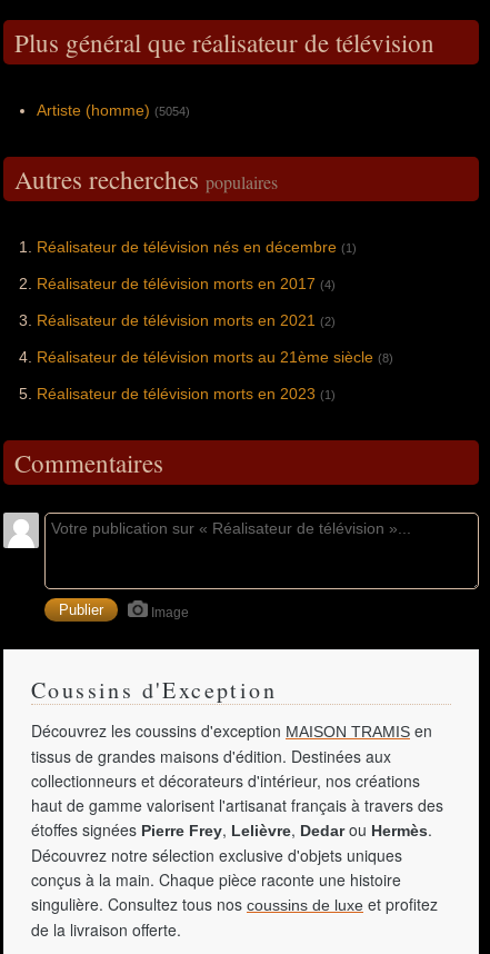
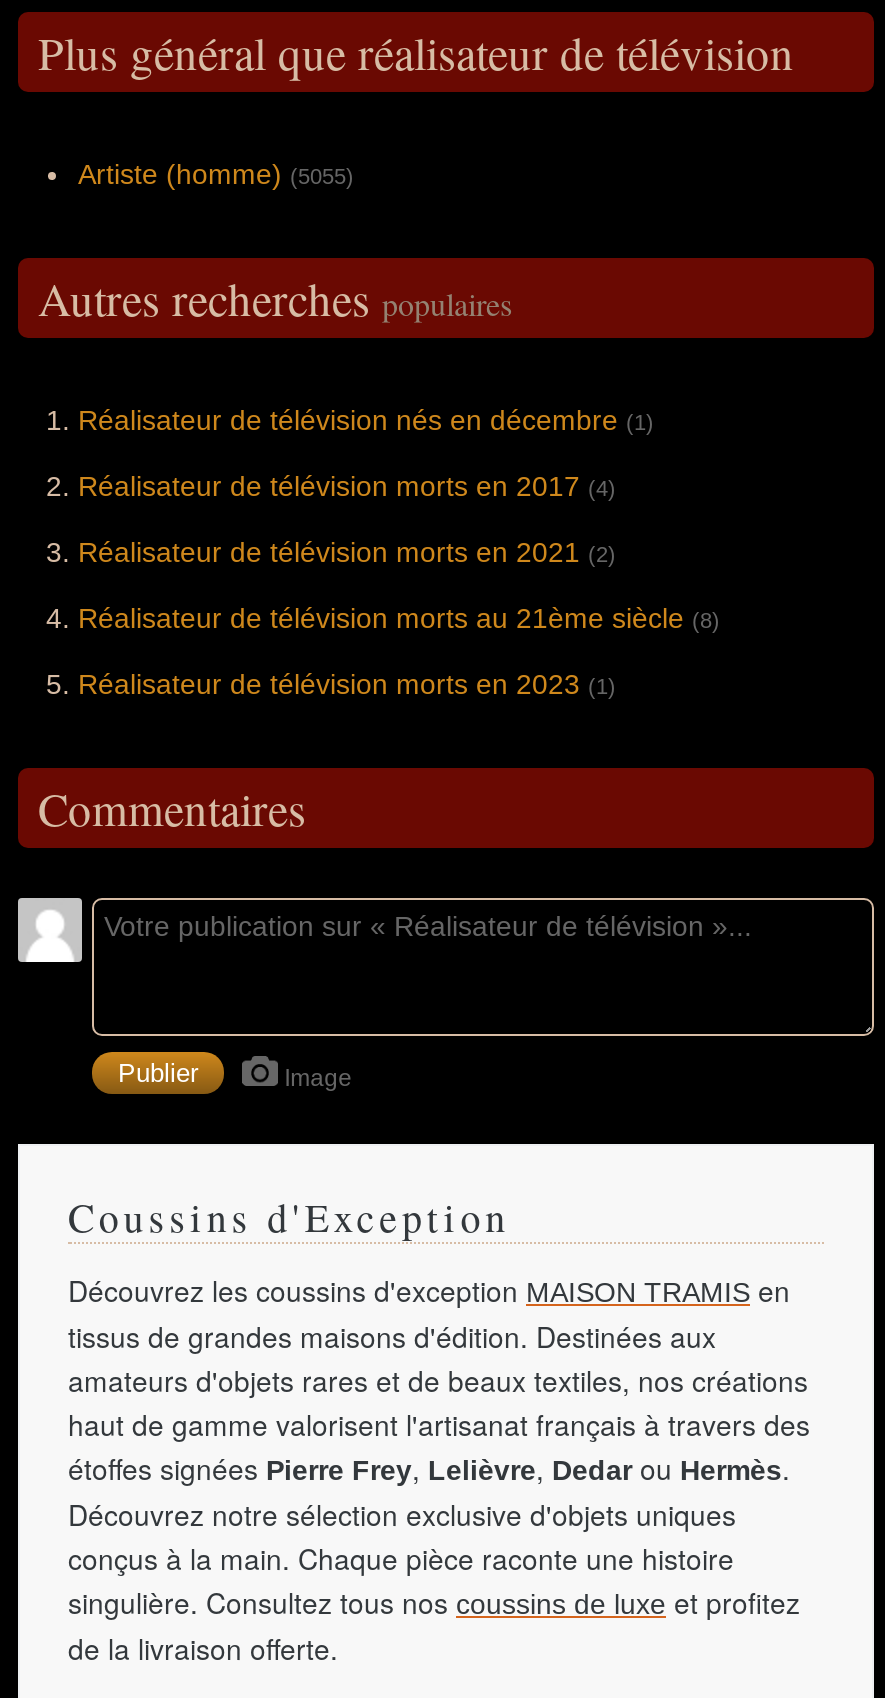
- Artiste (homme) (5054)
+ Artiste (homme) (5055)

- collectionneurs et décorateurs d'intérieur, nos créations
+ amateurs d'objets rares et de beaux textiles, nos créations
